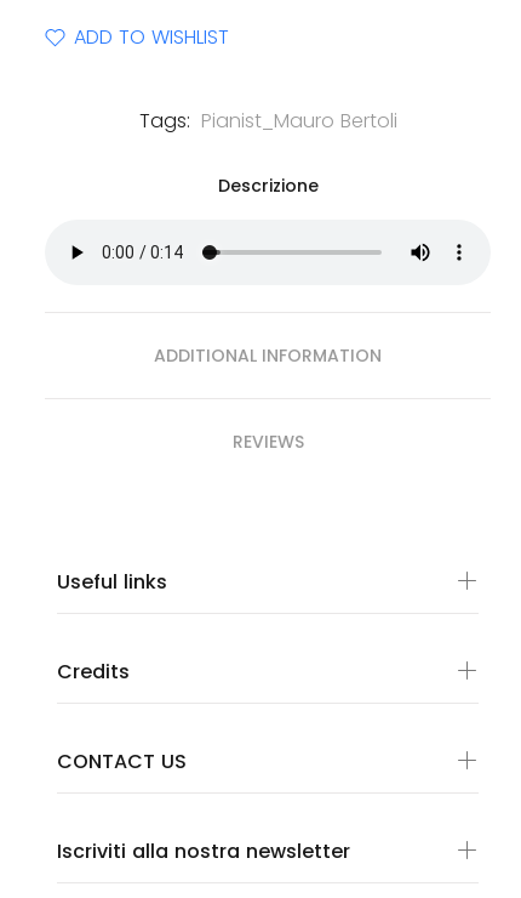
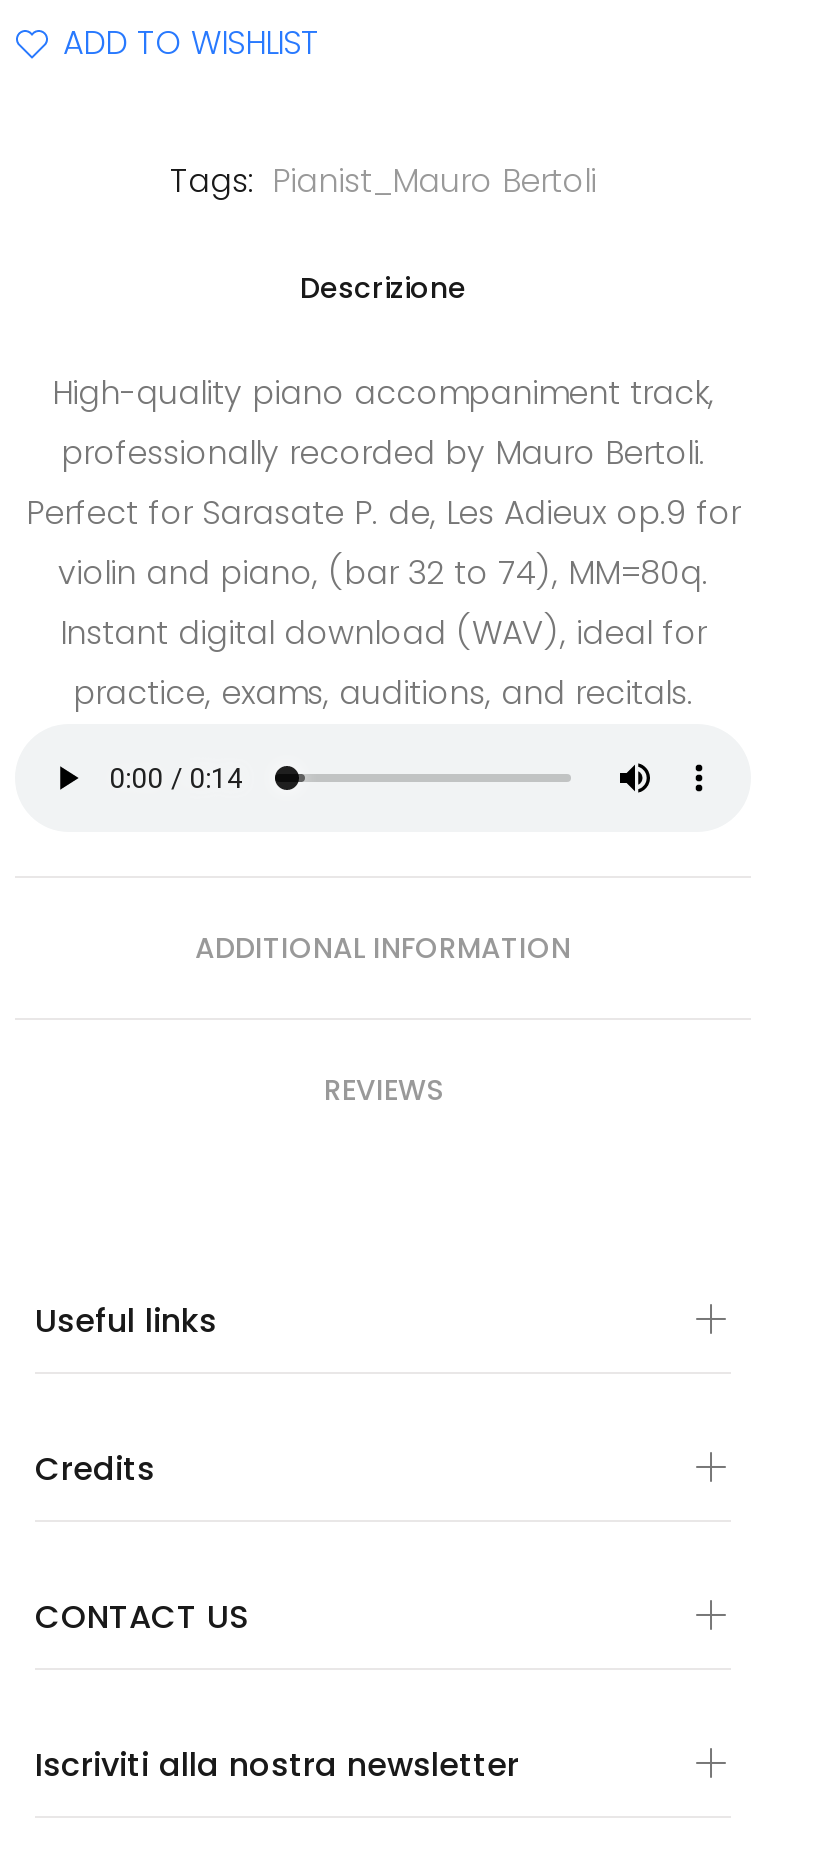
+ High-quality piano accompaniment track,
+ professionally recorded by Mauro Bertoli.
+ Perfect for Sarasate P. de, Les Adieux op.9 for
+ violin and piano, (bar 32 to 74), MM=80q.
+ Instant digital download (WAV), ideal for
+ practice, exams, auditions, and recitals.
